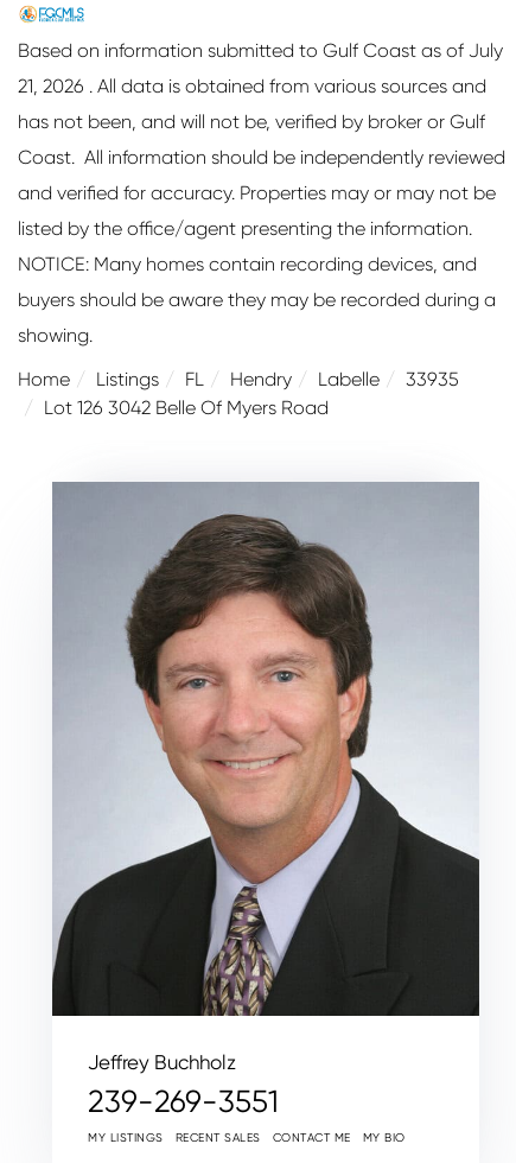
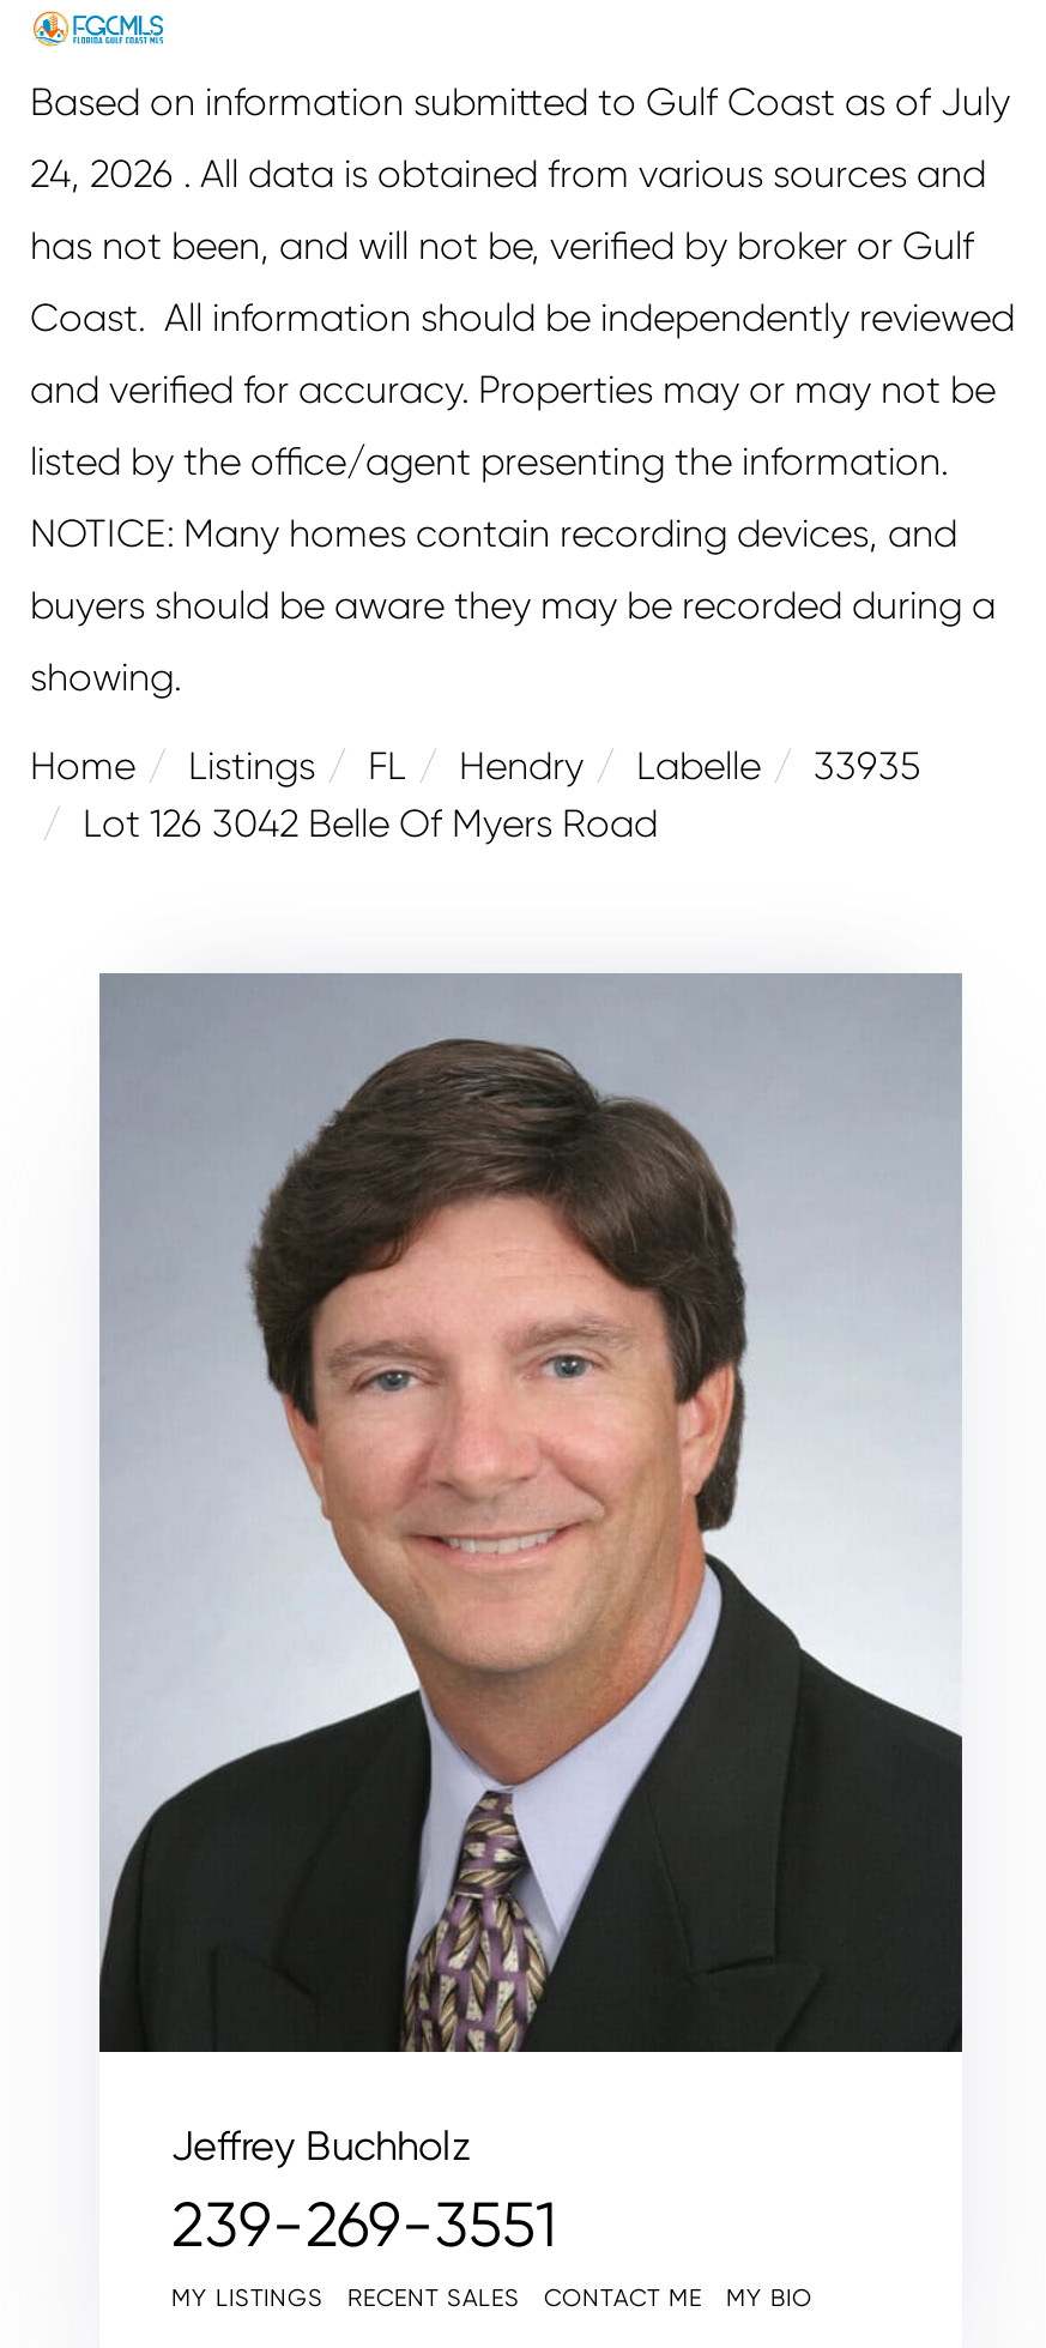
- 21, 2026 . All data is obtained from various sources and
+ 24, 2026 . All data is obtained from various sources and
